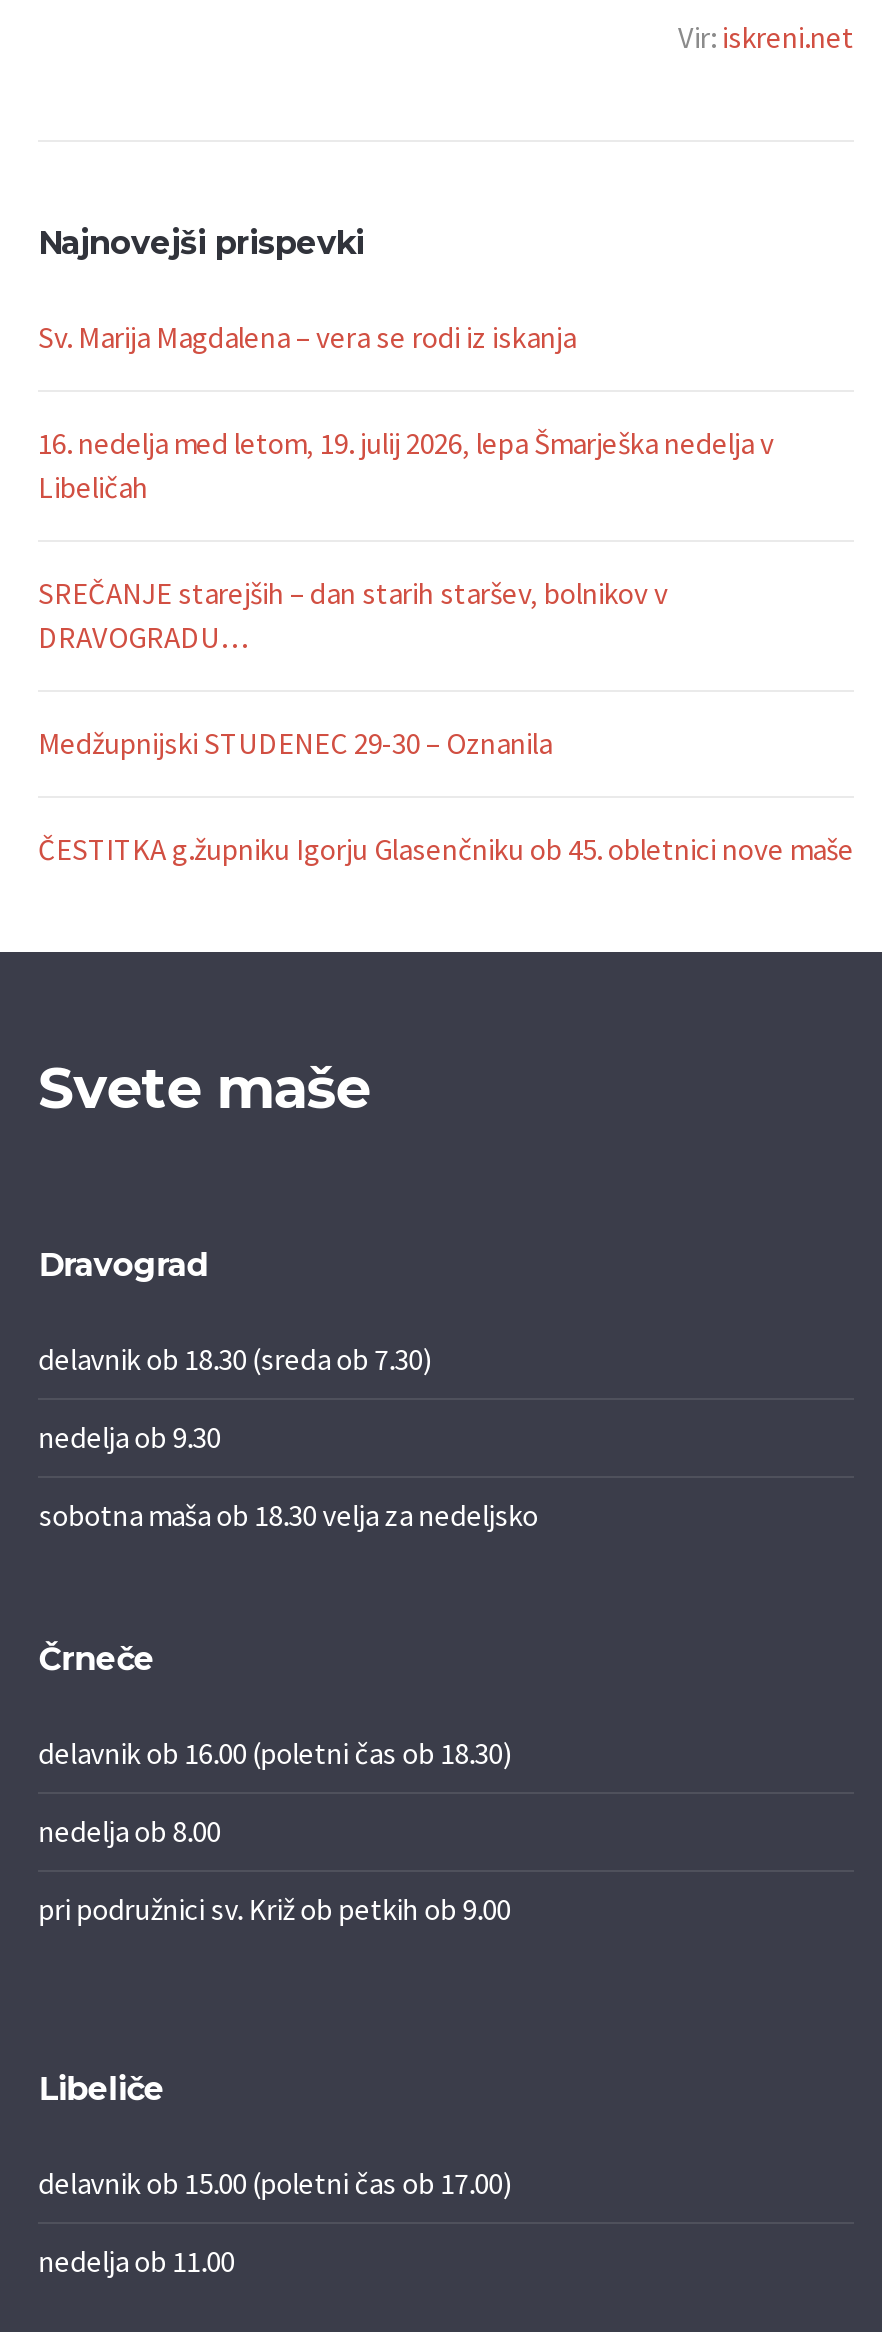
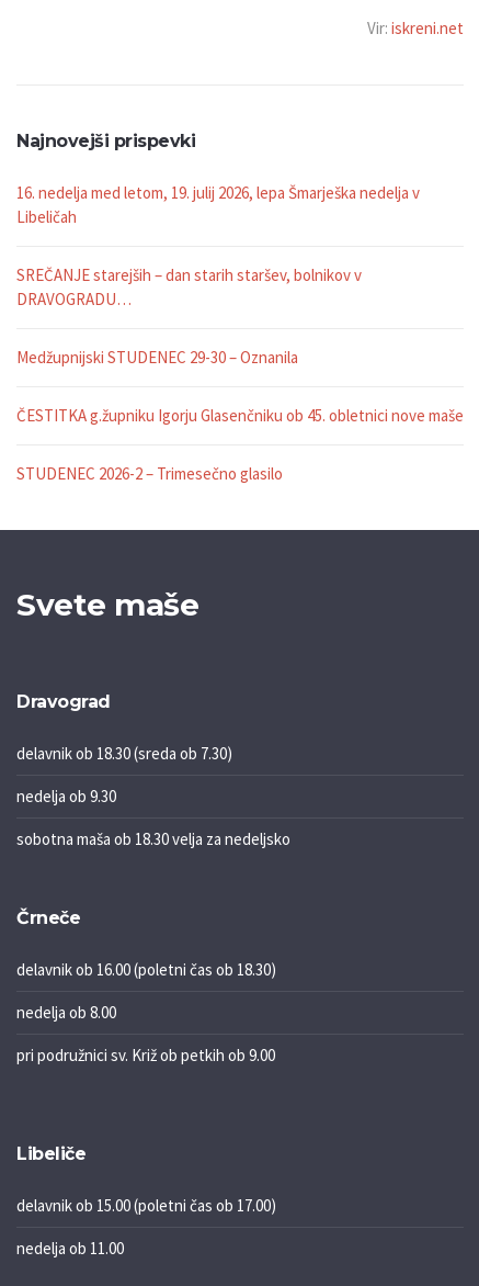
- Sv. Marija Magdalena – vera se rodi iz iskanja

moved up: 16. nedelja med letom, 19. julij 2026, lepa Šmarješka nedelja v | Libeličah | SREČANJE starejših – dan starih staršev, bolnikov v | DRAVOGRADU… | Medžupnijski STUDENEC 29-30 – Oznanila | ČESTITKA g.župniku Igorju Glasenčniku ob 45. obletnici nove maše

+ STUDENEC 2026-2 – Trimesečno glasilo
